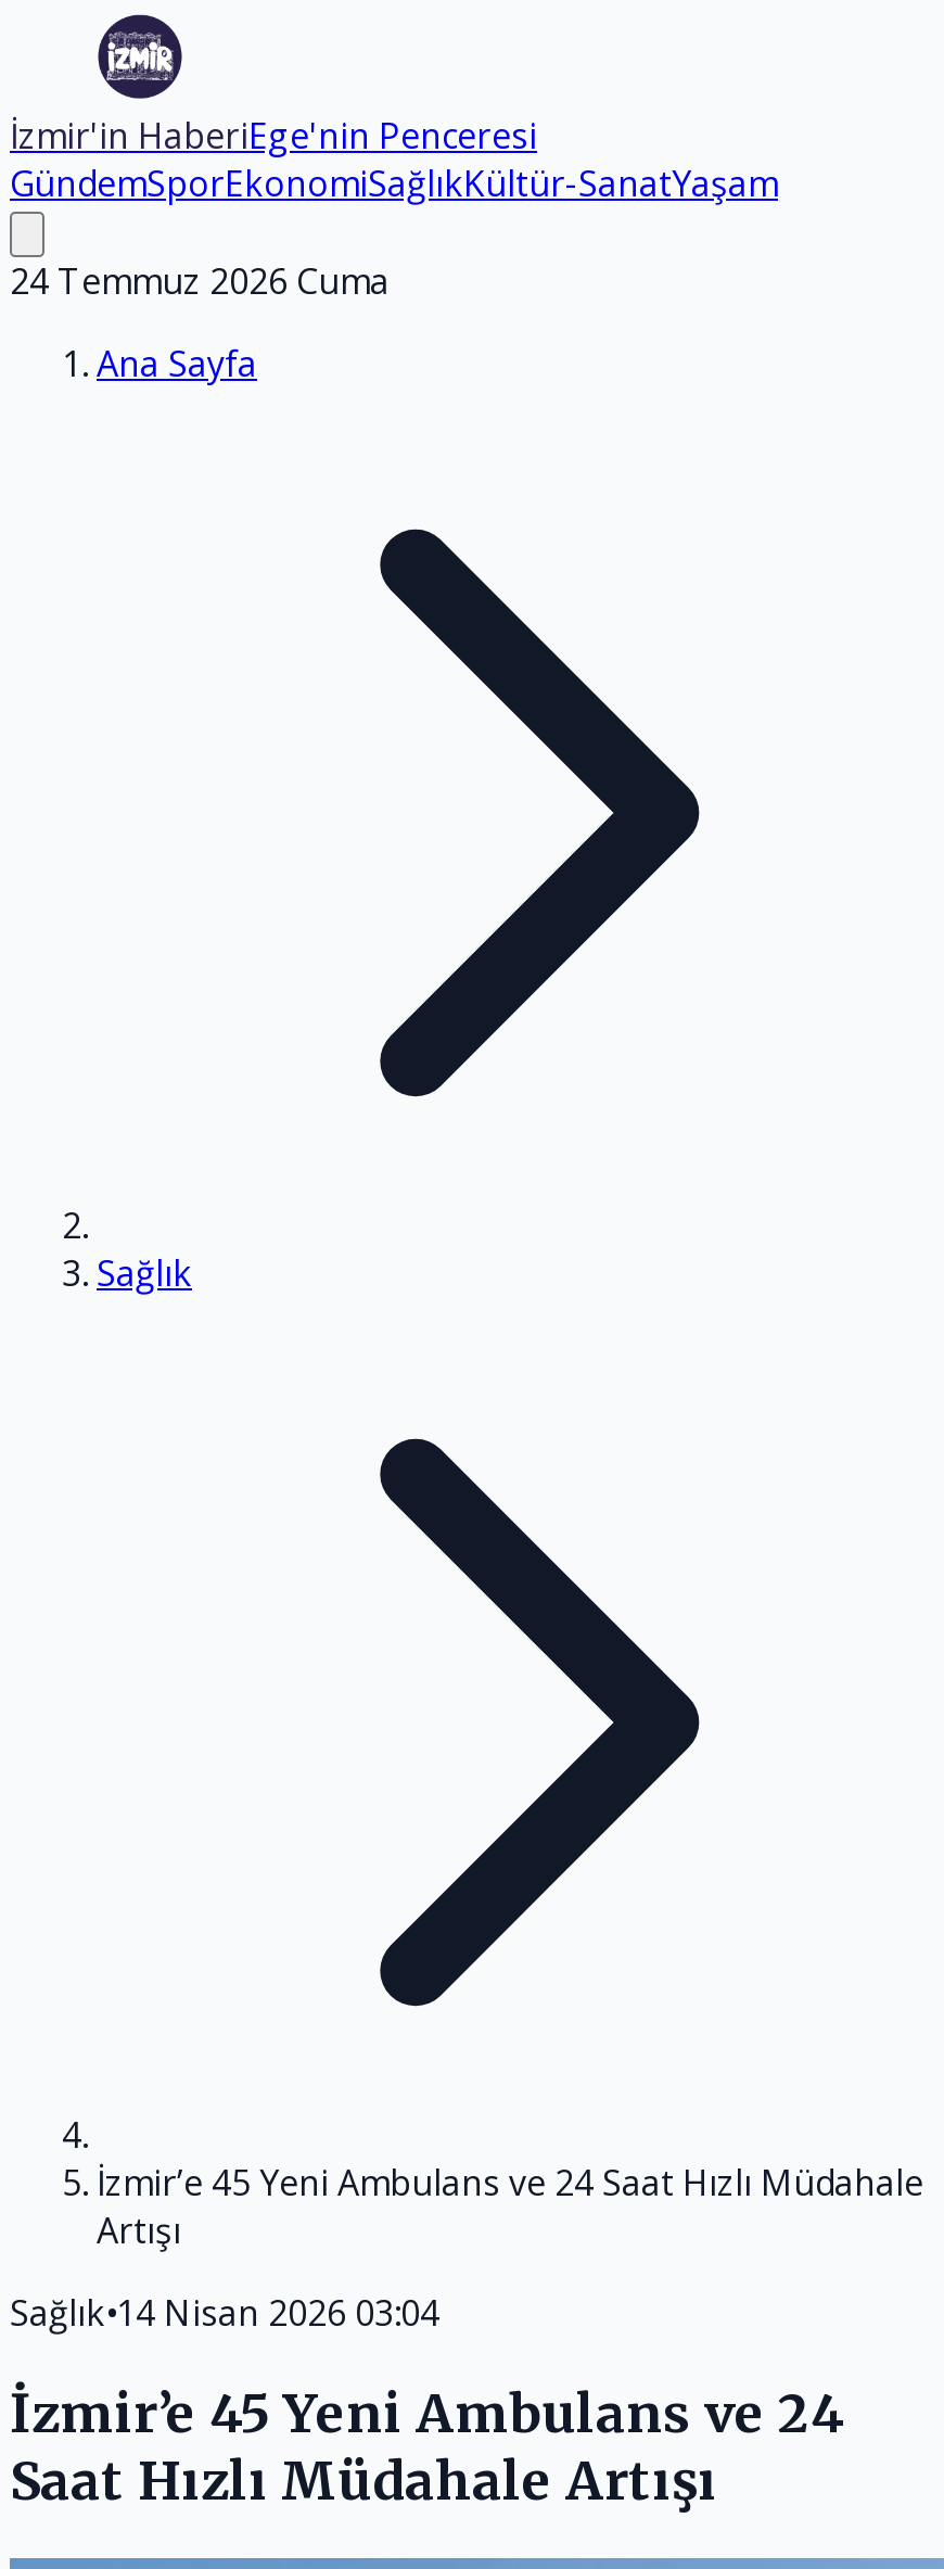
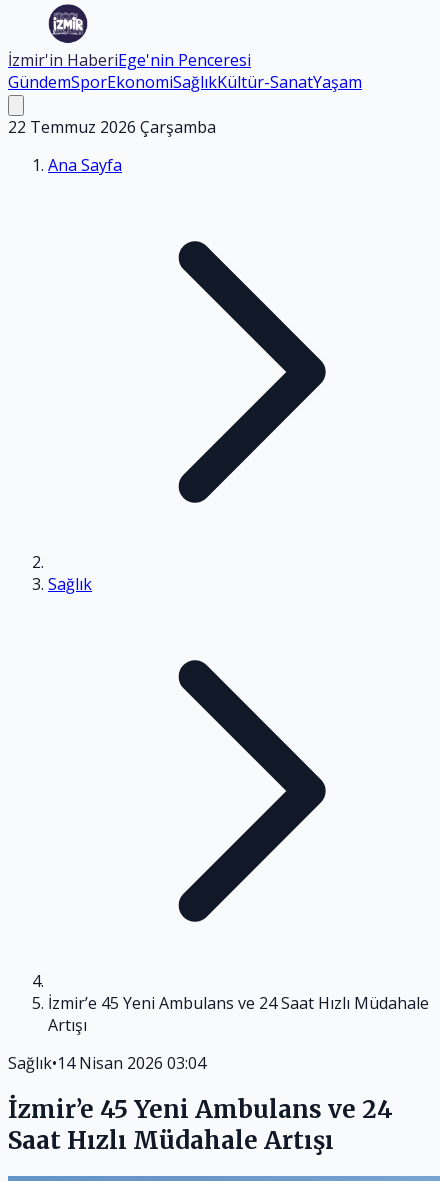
- 24 Temmuz 2026 Cuma
+ 22 Temmuz 2026 Çarşamba
